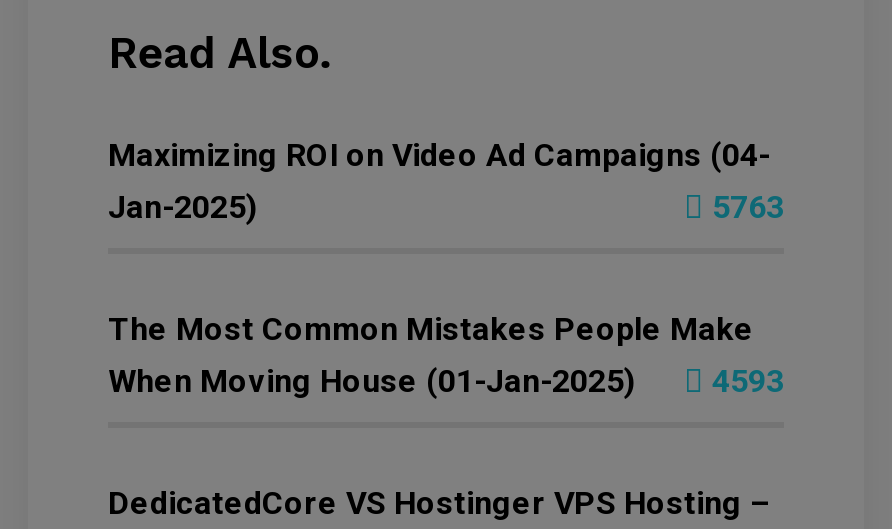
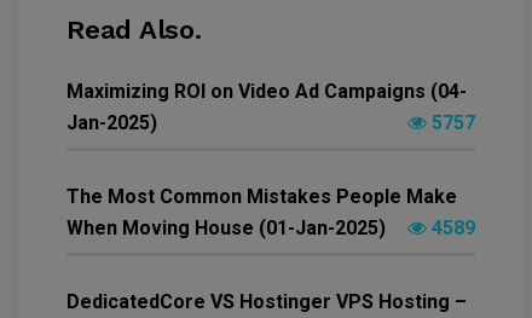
- 5763
+ 5757

- When Moving House (01-Jan-2025) 4593
+ When Moving House (01-Jan-2025) 4589
